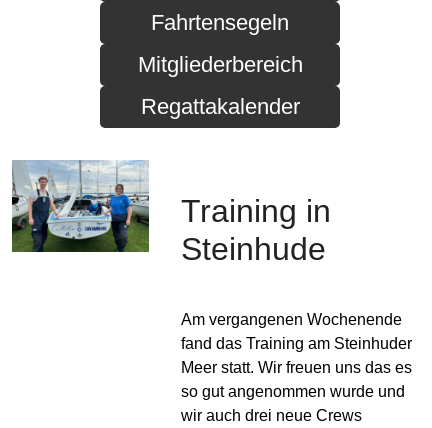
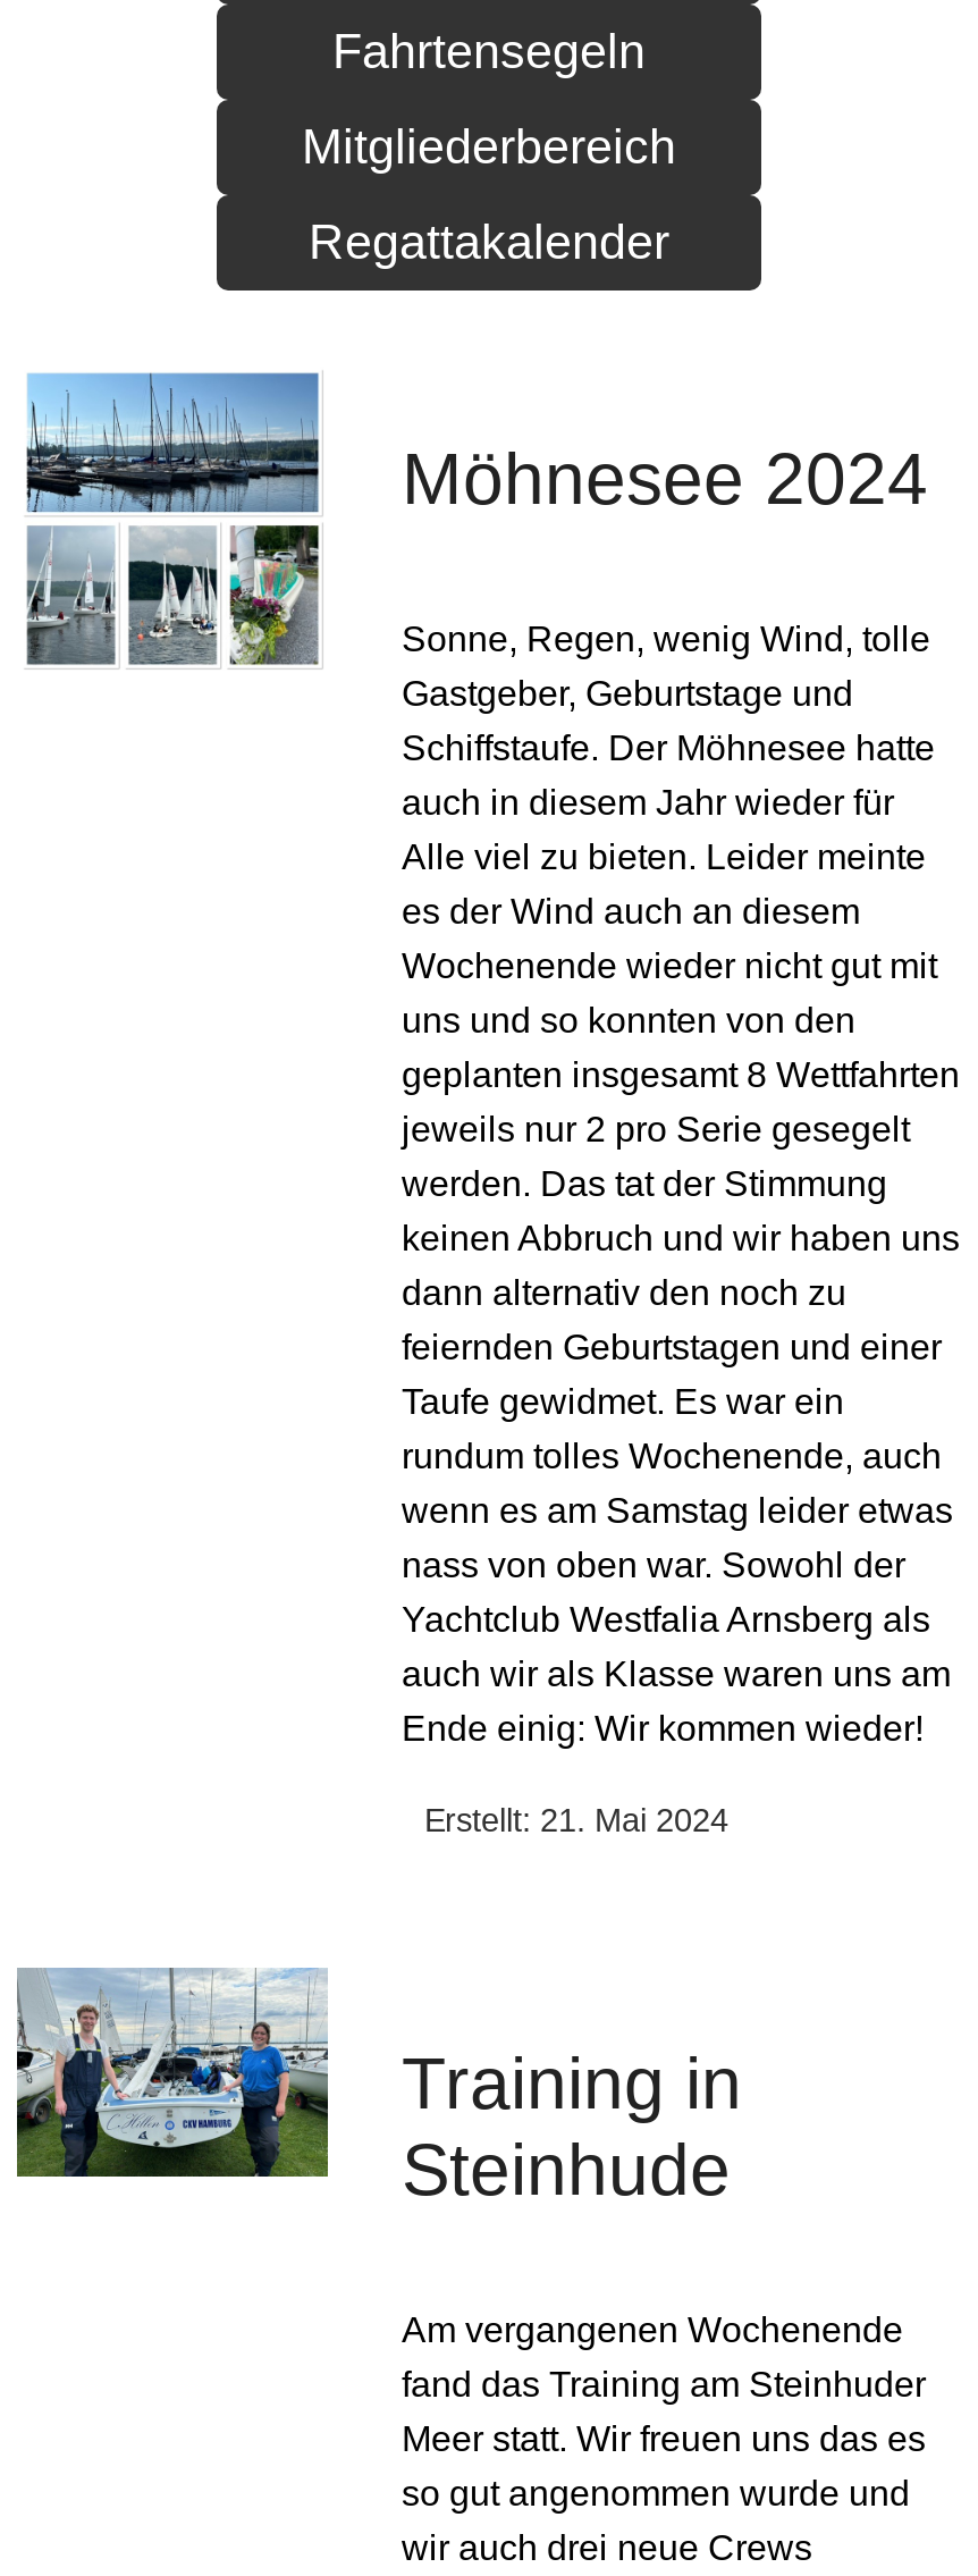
+ [image]
+ Möhnesee 2024
+ Sonne, Regen, wenig Wind, tolle
+ Gastgeber, Geburtstage und
+ Schiffstaufe. Der Möhnesee hatte
+ auch in diesem Jahr wieder für
+ Alle viel zu bieten. Leider meinte
+ es der Wind auch an diesem
+ Wochenende wieder nicht gut mit
+ uns und so konnten von den
+ geplanten insgesamt 8 Wettfahrten
+ jeweils nur 2 pro Serie gesegelt
+ werden. Das tat der Stimmung
+ keinen Abbruch und wir haben uns
+ dann alternativ den noch zu
+ feiernden Geburtstagen und einer
+ Taufe gewidmet. Es war ein
+ rundum tolles Wochenende, auch
+ wenn es am Samstag leider etwas
+ nass von oben war. Sowohl der
+ Yachtclub Westfalia Arnsberg als
+ auch wir als Klasse waren uns am
+ Ende einig: Wir kommen wieder!
+ Erstellt: 21. Mai 2024
